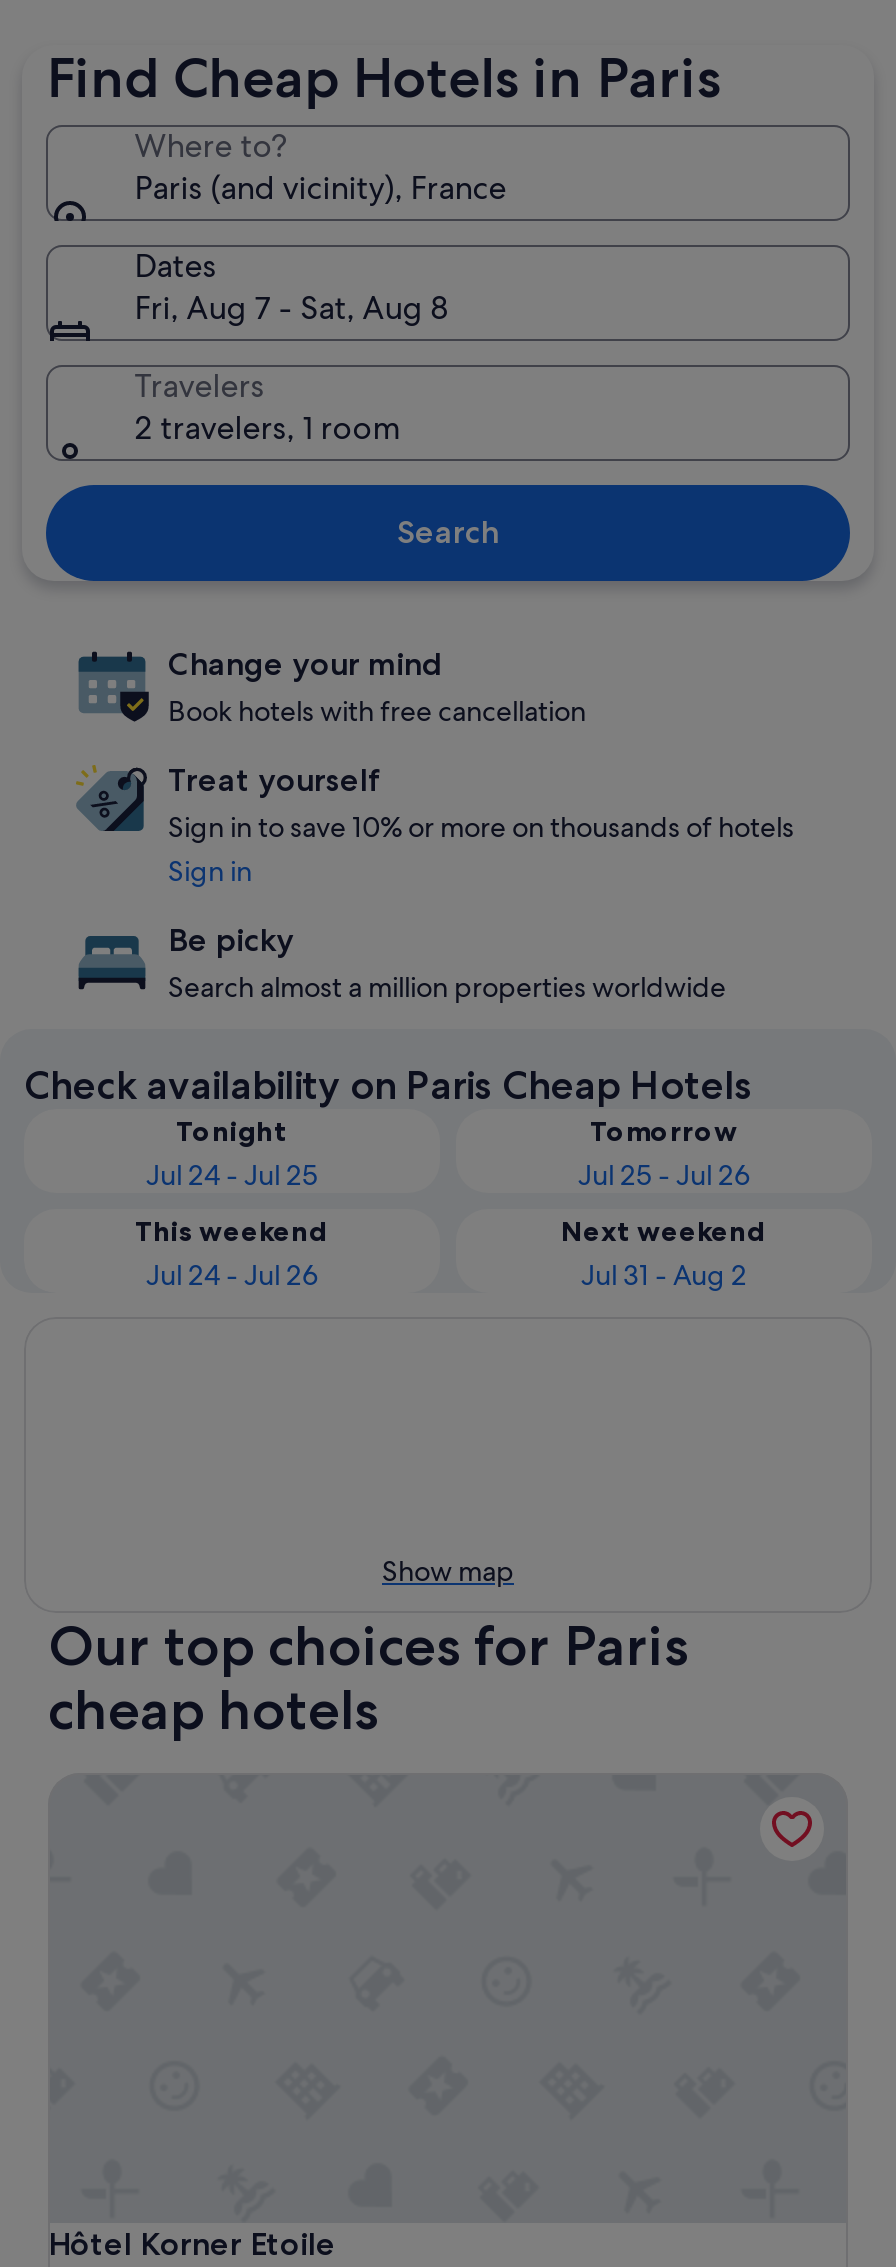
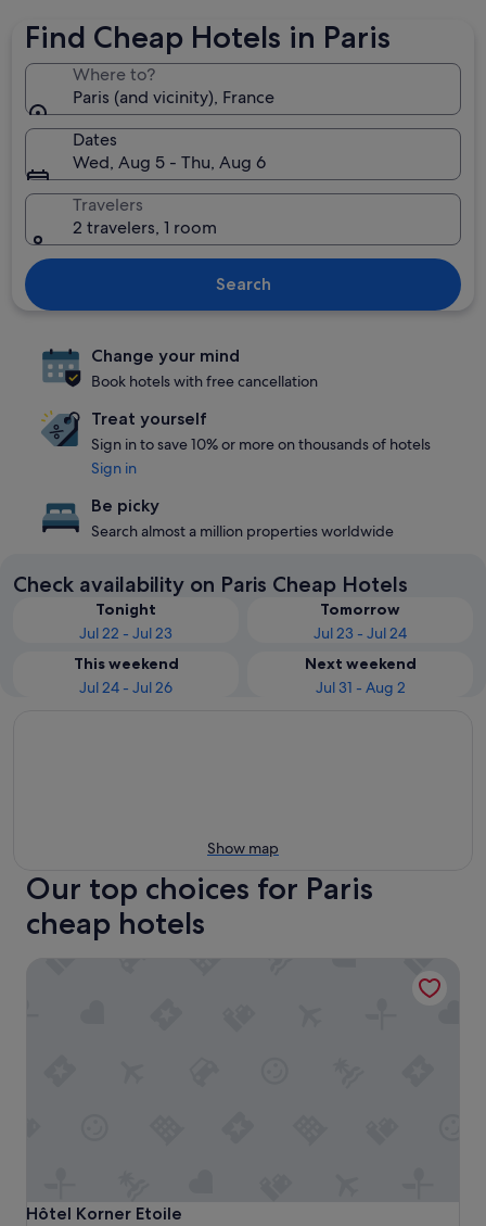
- Fri, Aug 7 - Sat, Aug 8
+ Wed, Aug 5 - Thu, Aug 6

- Jul 24 - Jul 25
+ Jul 22 - Jul 23

- Jul 25 - Jul 26
+ Jul 23 - Jul 24
